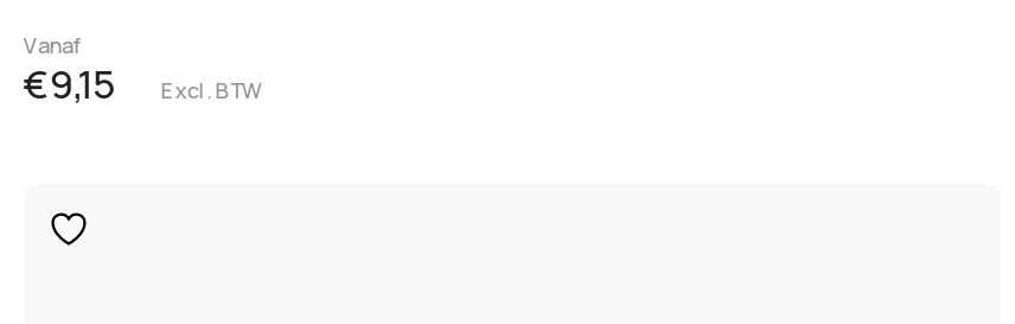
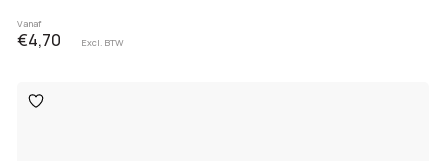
- €9,15 Excl. BTW
+ €4,70 Excl. BTW
